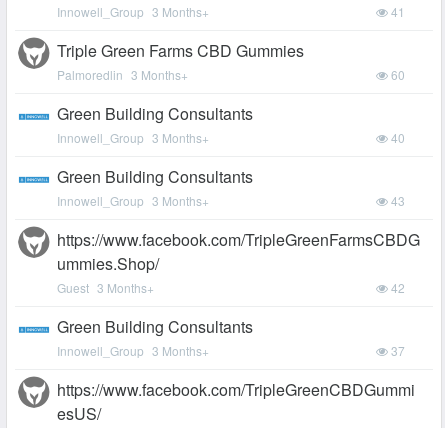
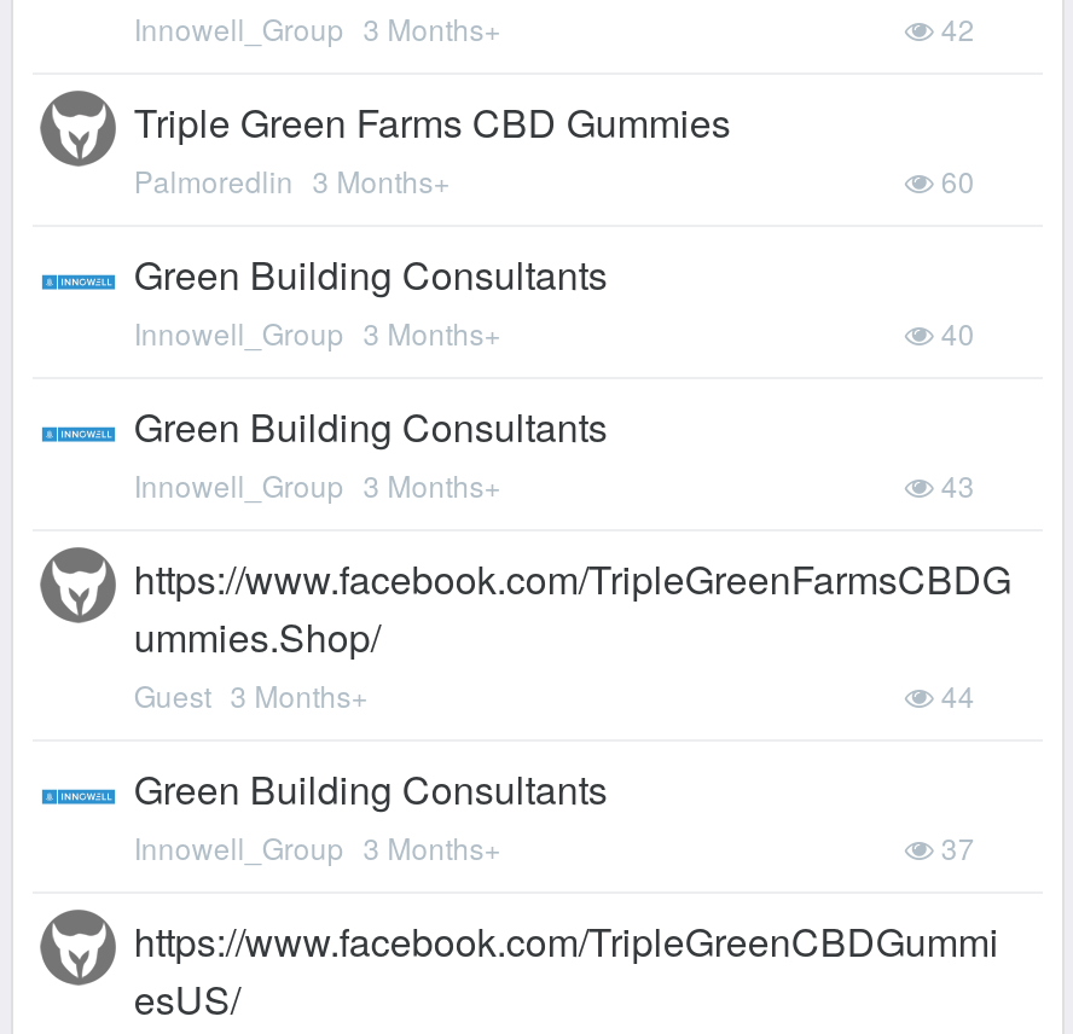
- 41
+ 42

- 42
+ 44
